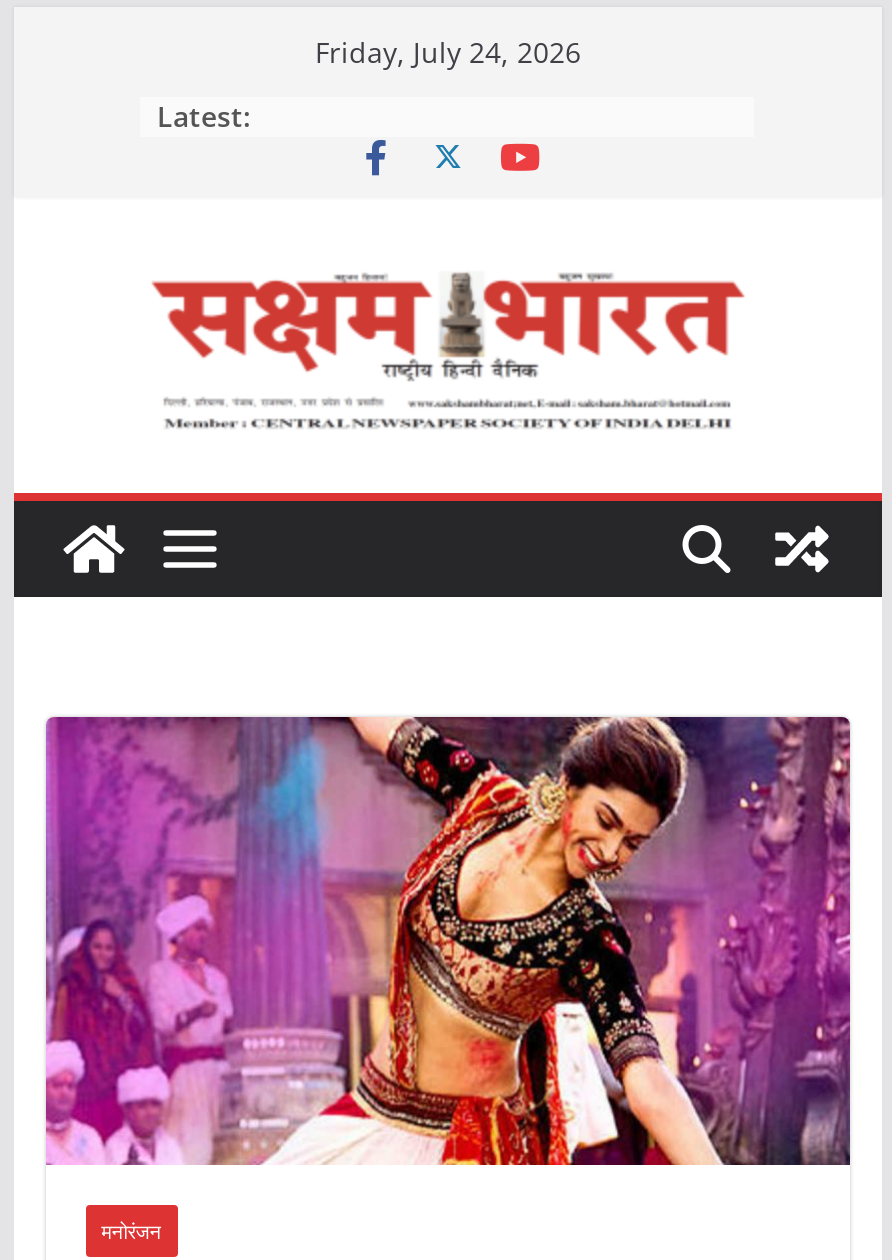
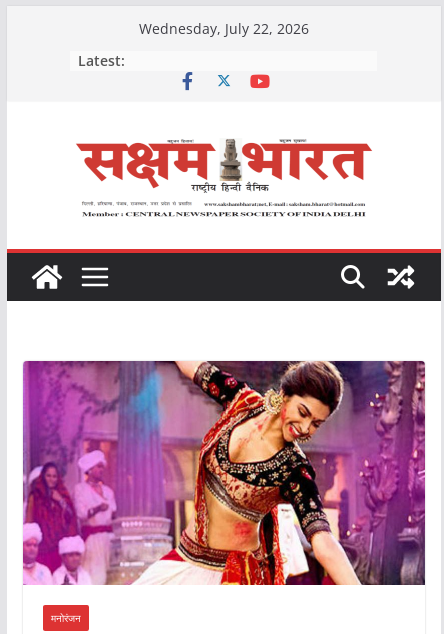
- Friday, July 24, 2026
+ Wednesday, July 22, 2026
